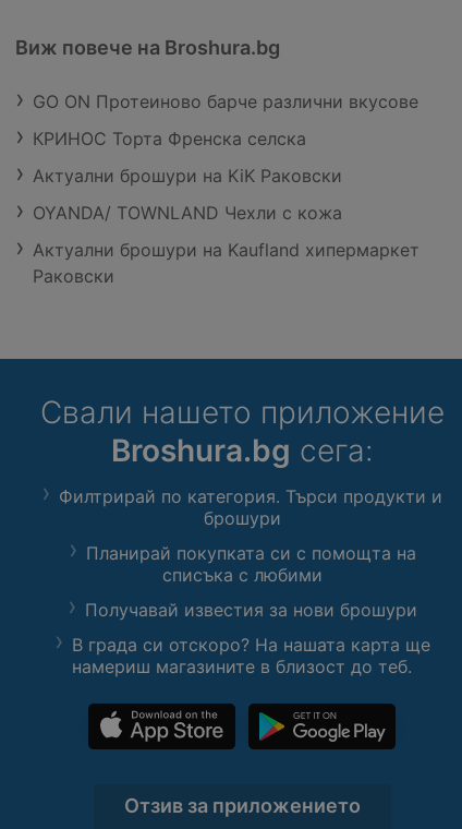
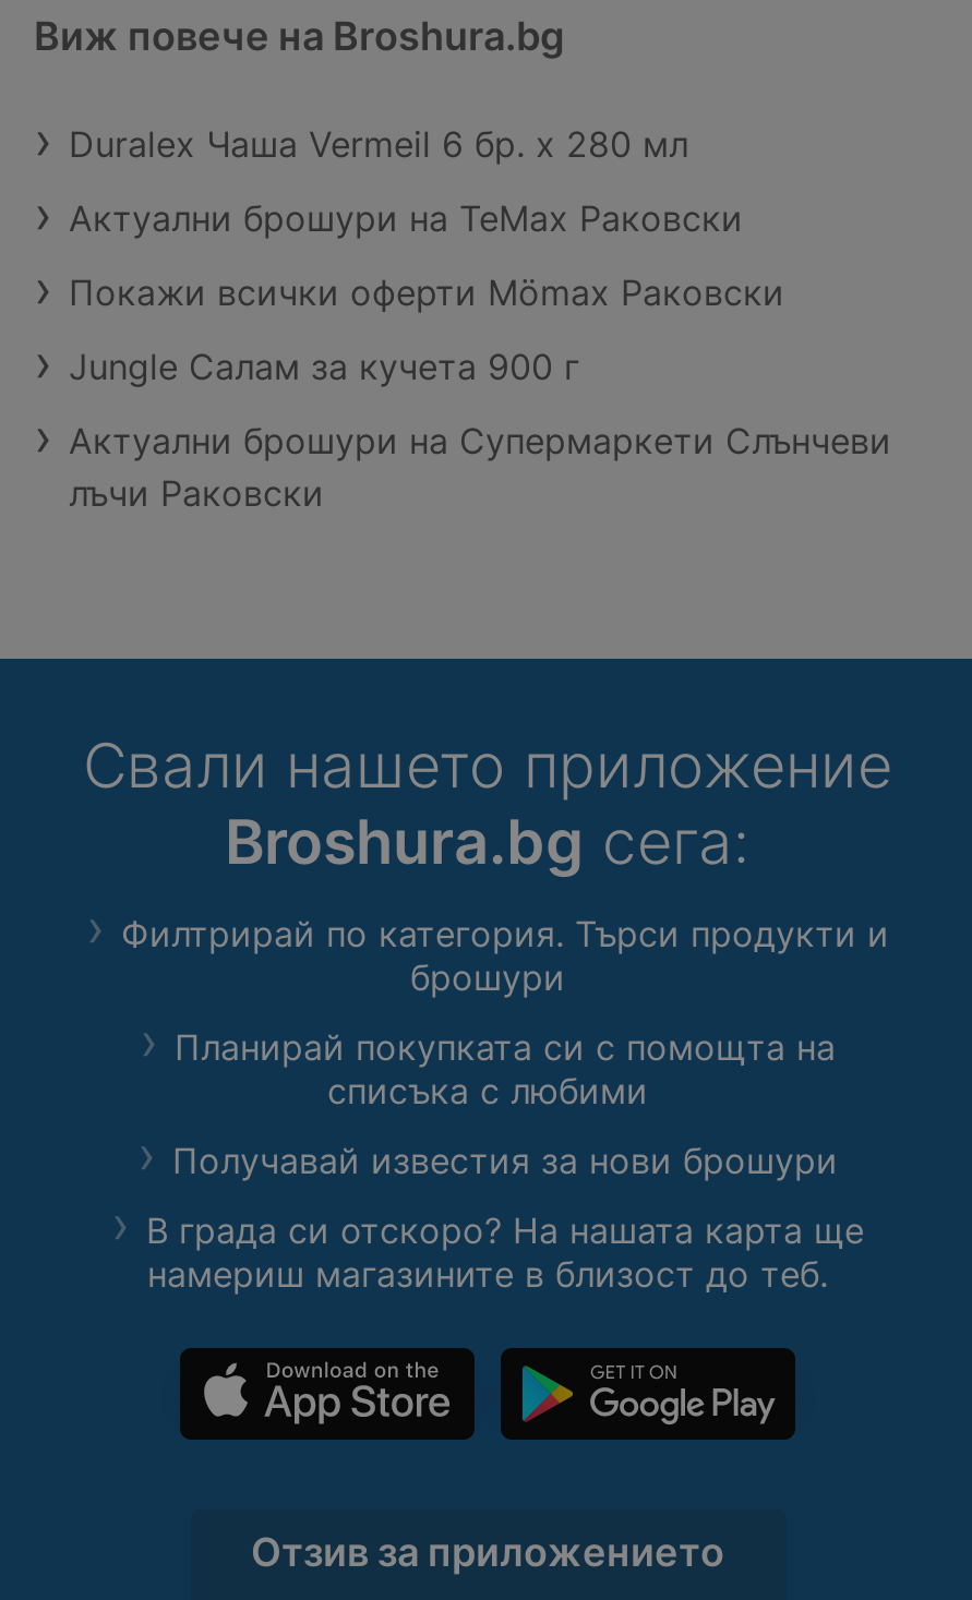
- GO ON Протеиново барче различни вкусове
+ Duralex Чаша Vermeil 6 бр. х 280 мл

- КРИНОС Торта Френска селска
+ Актуални брошури на TeMax Раковски

- Актуални брошури на KiK Раковски
+ Покажи всички оферти Mömax Раковски

- OYANDA/ TOWNLAND Чехли с кожа
+ Jungle Салам за кучета 900 г

- Актуални брошури на Kaufland хипермаркет
- Раковски
+ Актуални брошури на Супермаркети Слънчеви
+ лъчи Раковски
